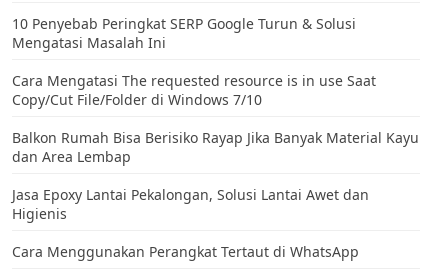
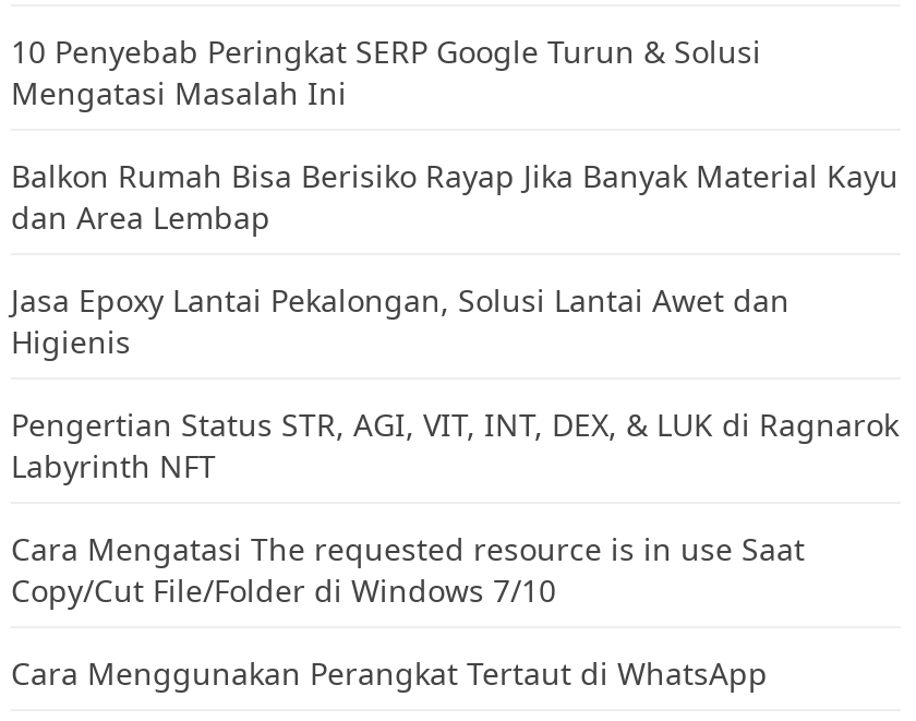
moved down: Cara Mengatasi The requested resource is in use Saat | Copy/Cut File/Folder di Windows 7/10

moved up: Balkon Rumah Bisa Berisiko Rayap Jika Banyak Material Kayu | dan Area Lembap | Jasa Epoxy Lantai Pekalongan, Solusi Lantai Awet dan | Higienis

+ Pengertian Status STR, AGI, VIT, INT, DEX, & LUK di Ragnarok
+ Labyrinth NFT
